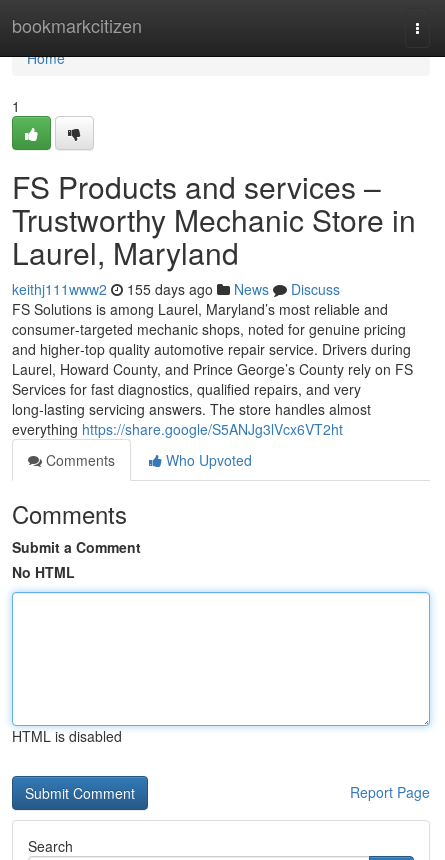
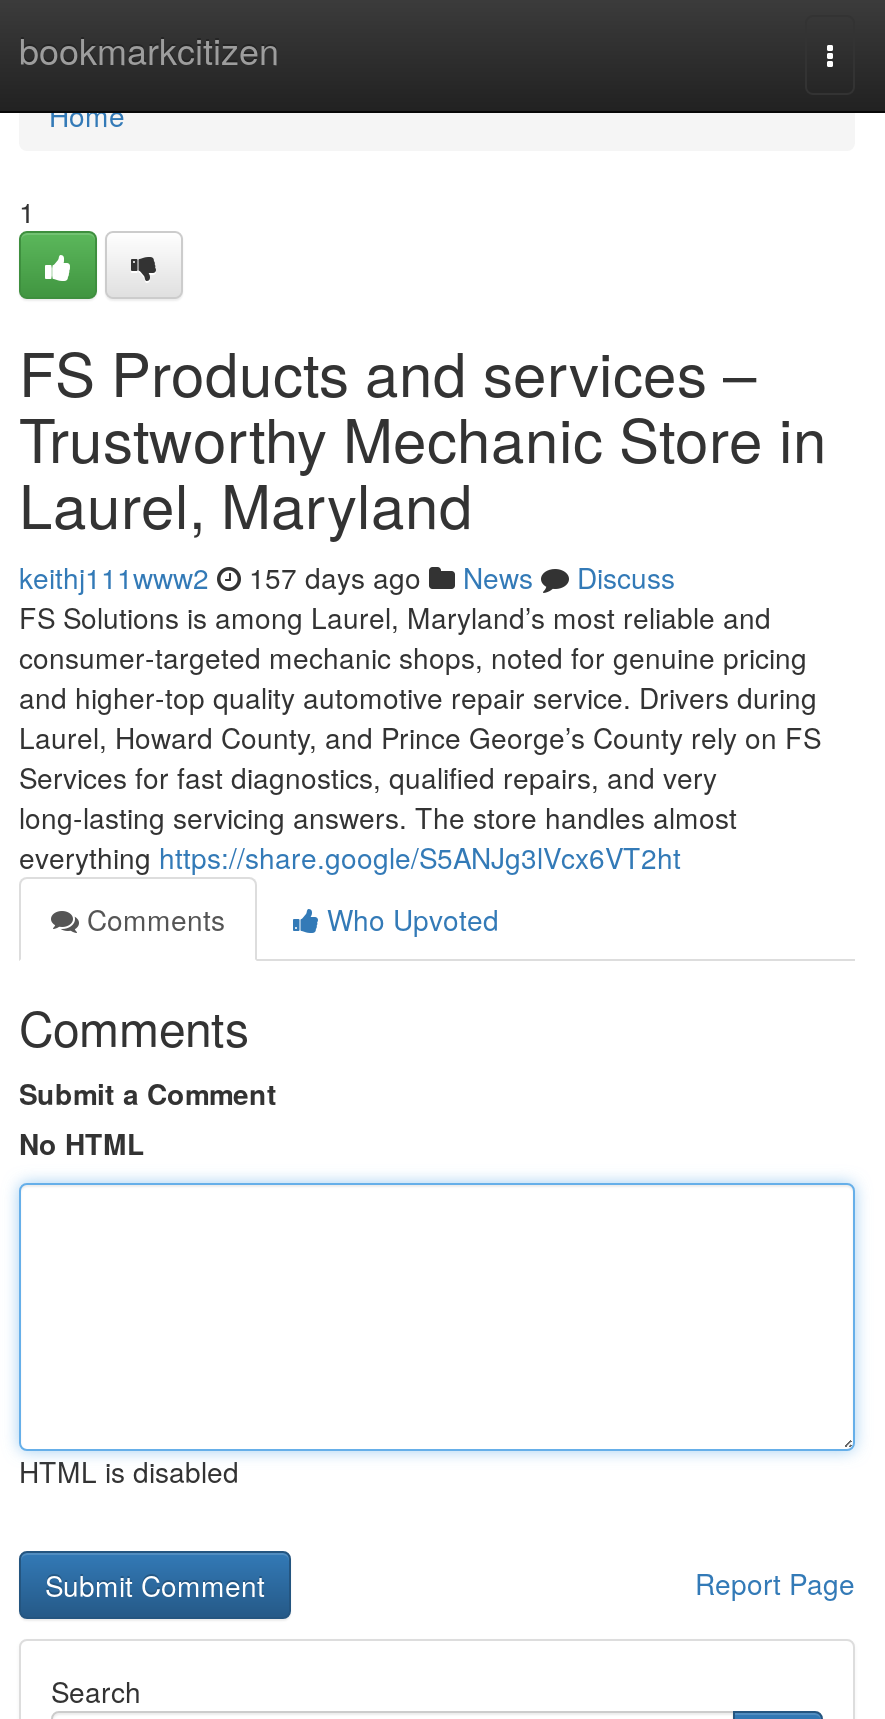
- keithj111www2 155 days ago News Discuss
+ keithj111www2 157 days ago News Discuss
